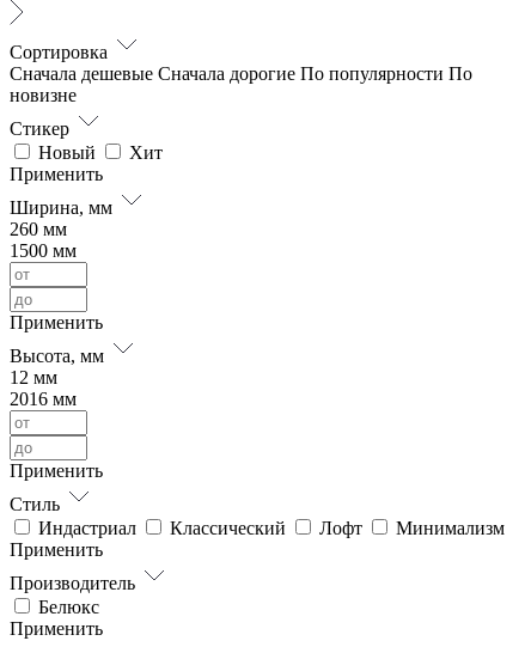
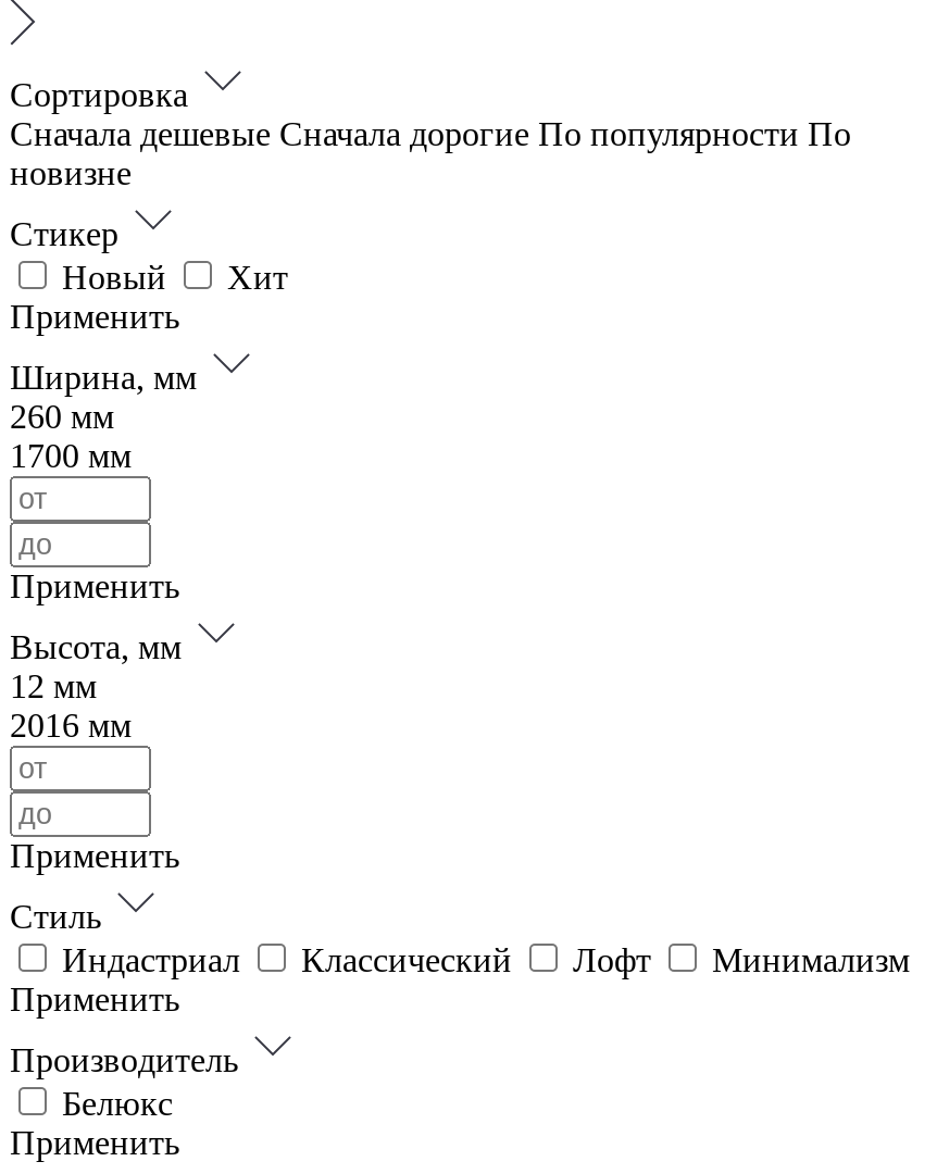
- 1500 мм
+ 1700 мм
